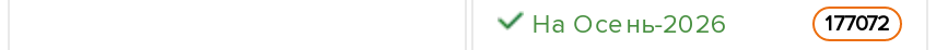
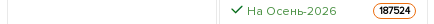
- 177072
+ 187524
